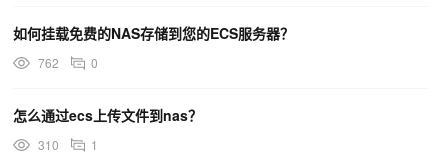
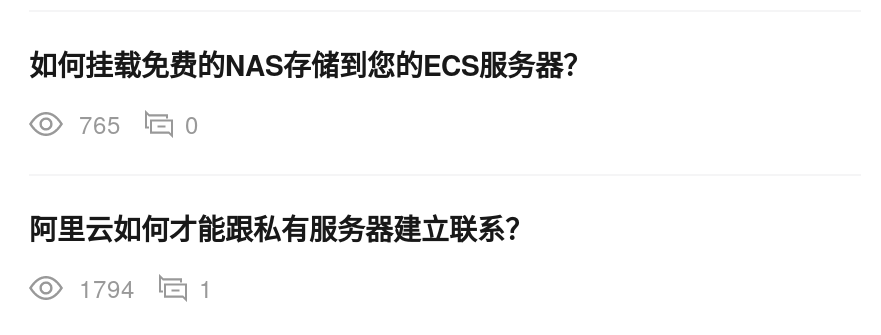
- 762 0
+ 765 0

- 怎么通过ecs上传文件到nas？
+ 阿里云如何才能跟私有服务器建立联系？

- 310 1
+ 1794 1
